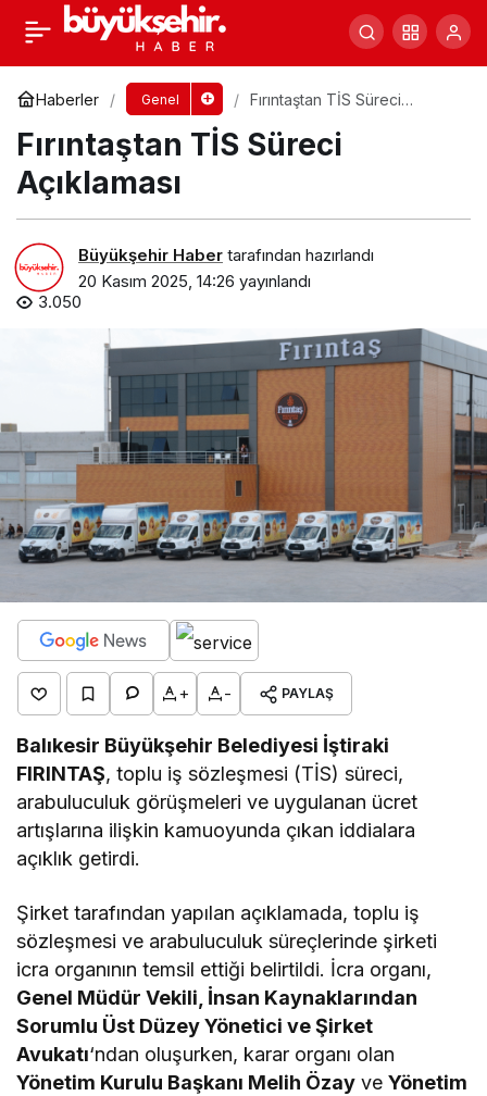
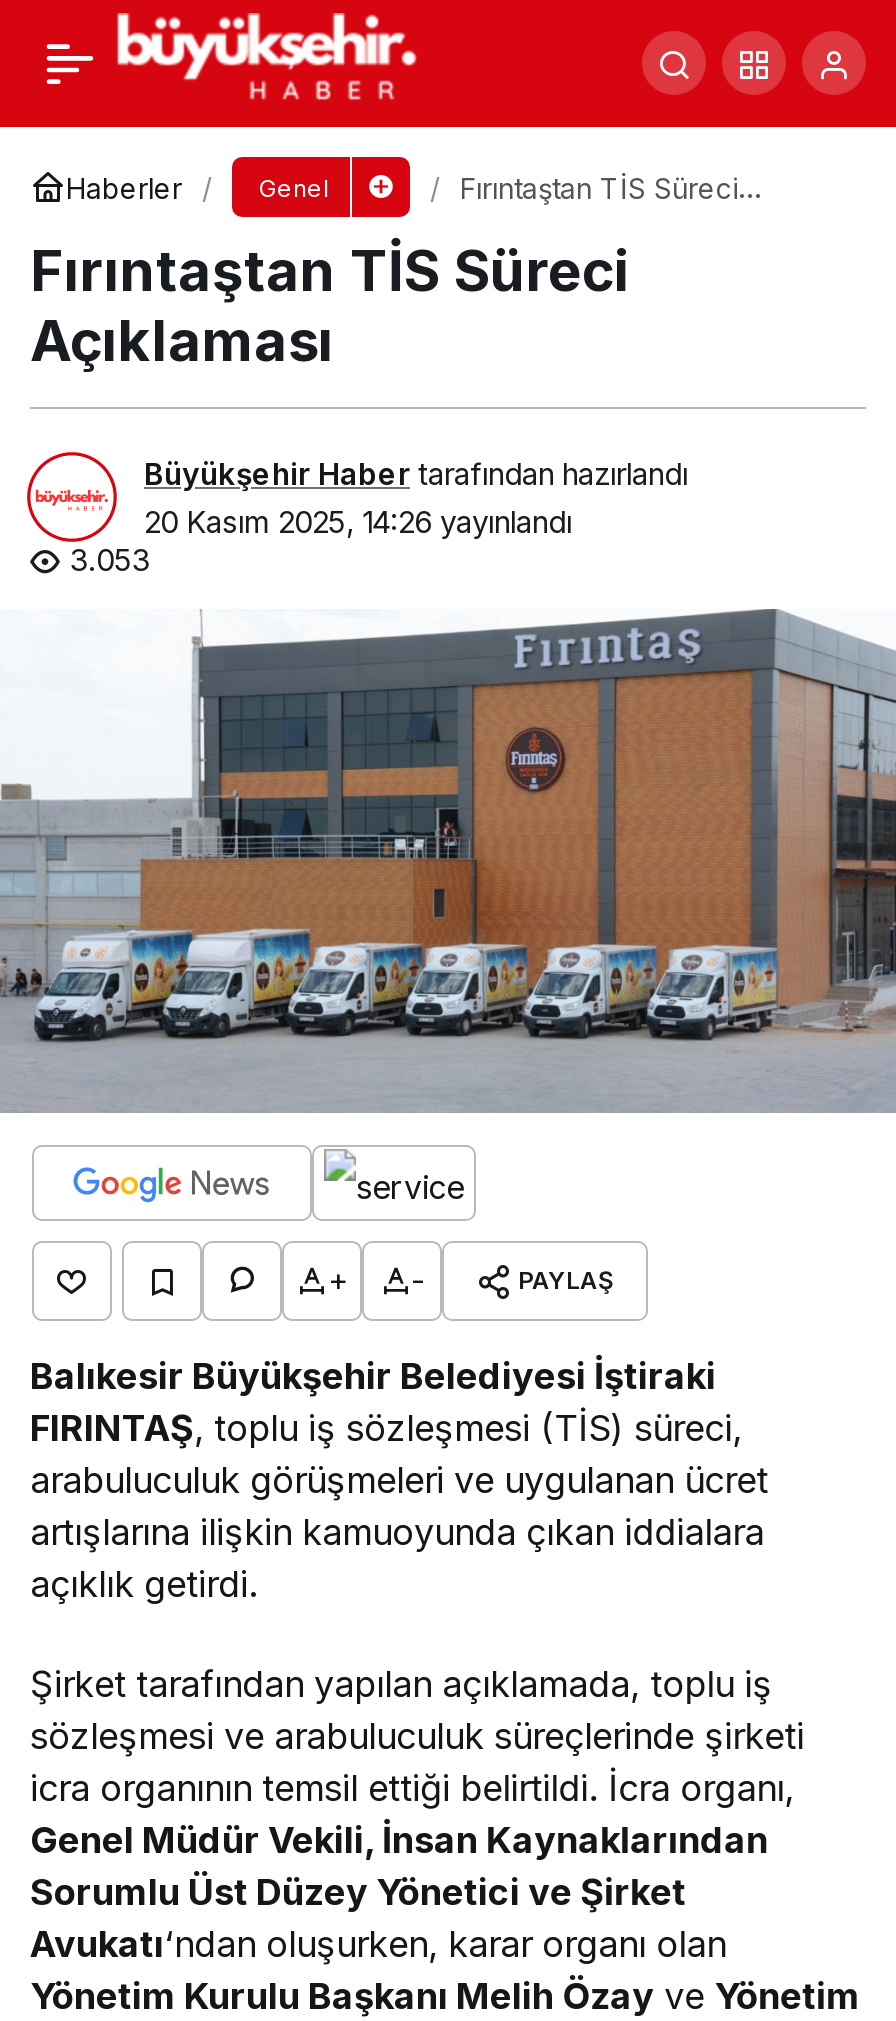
- 3.050
+ 3.053
